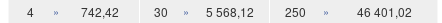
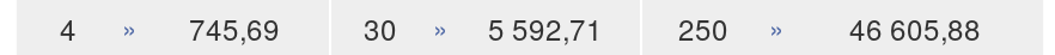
- 742,42
+ 745,69

- 5 568,12
+ 5 592,71

- 46 401,02
+ 46 605,88
